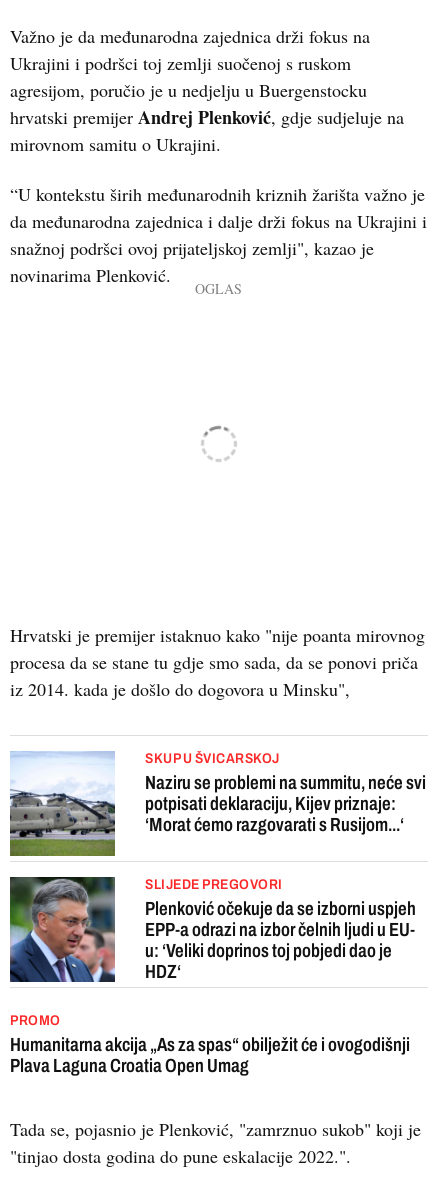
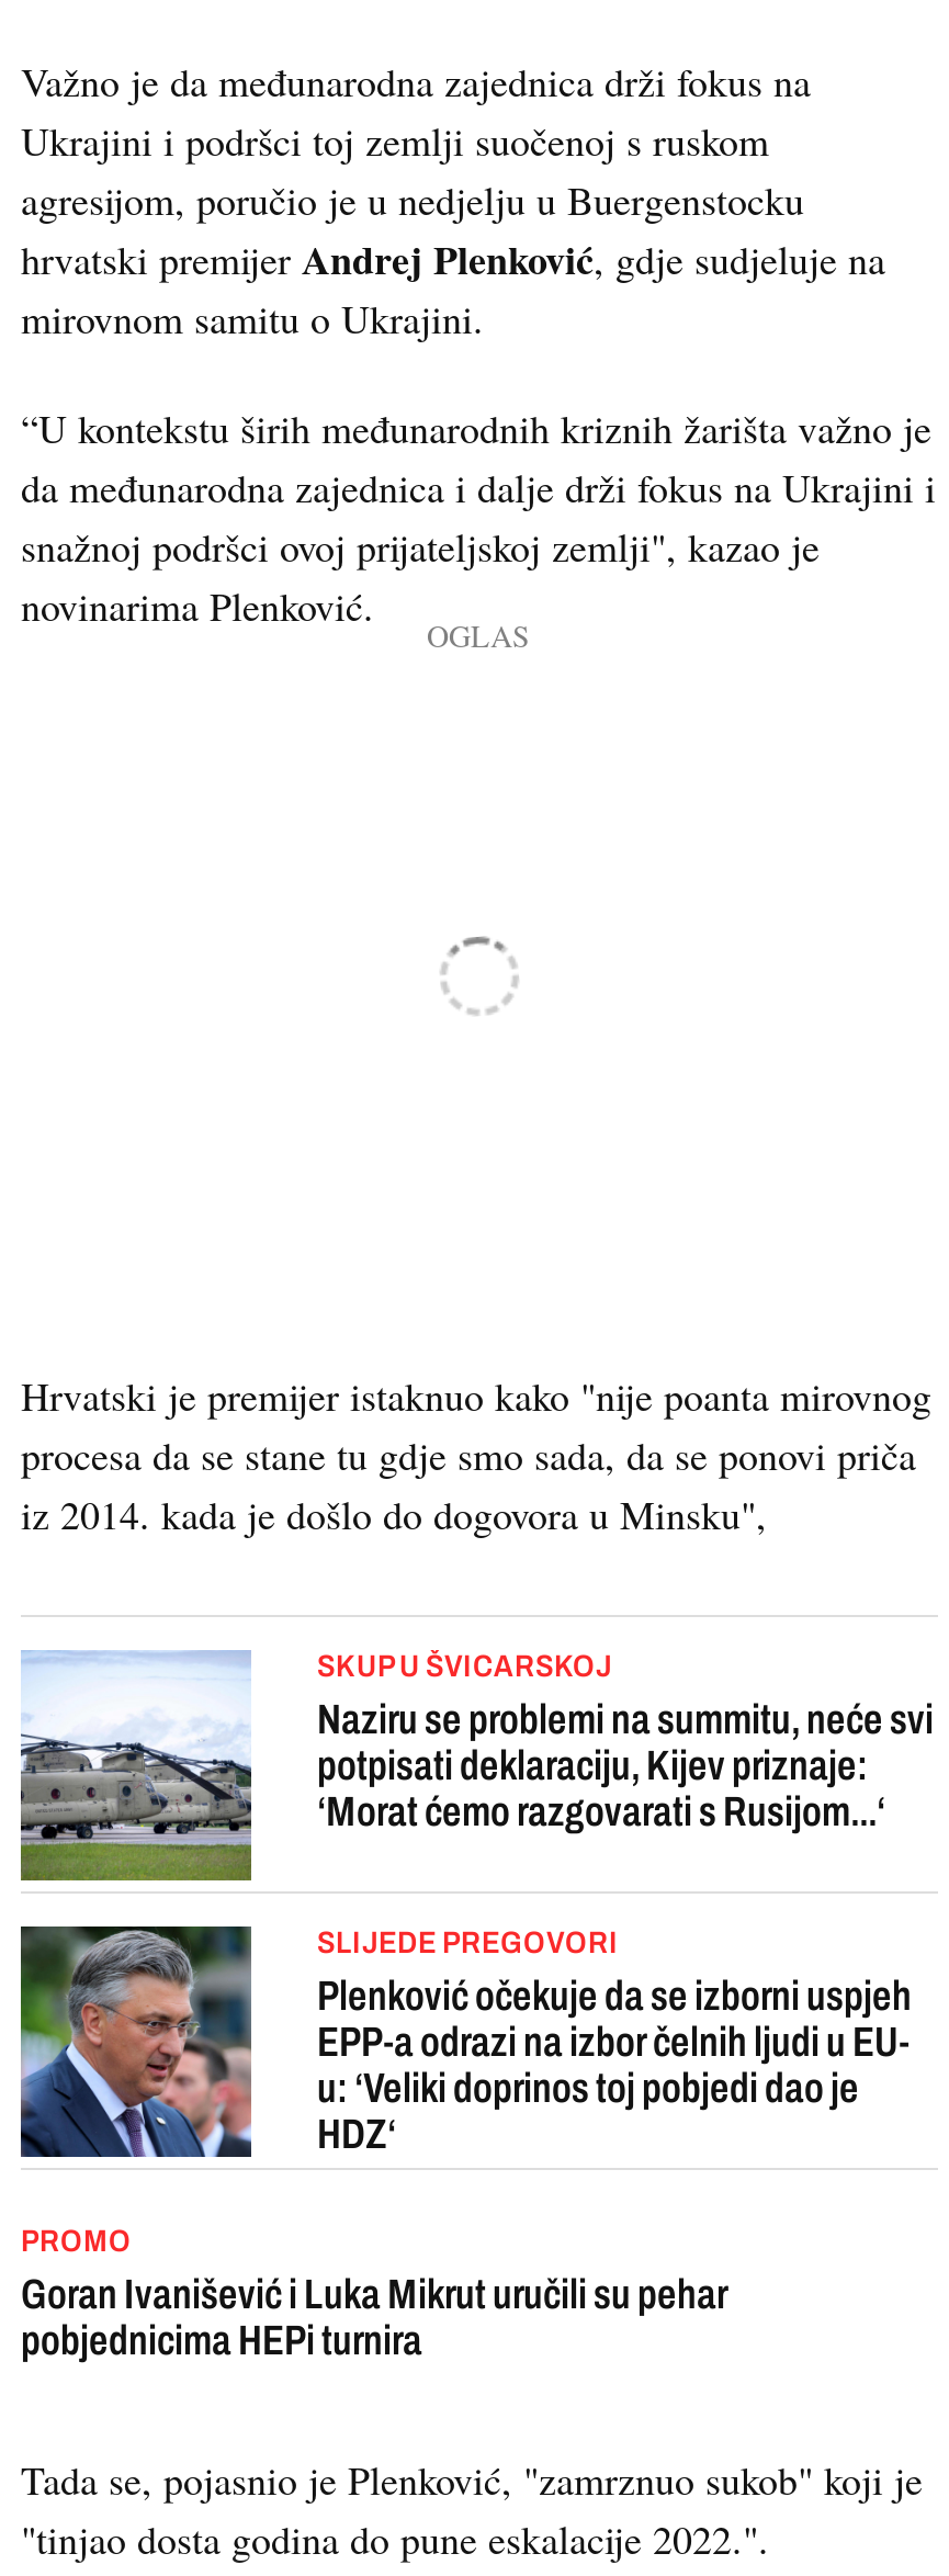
- Humanitarna akcija „As za spas“ obilježit će i ovogodišnji
- Plava Laguna Croatia Open Umag
+ Goran Ivanišević i Luka Mikrut uručili su pehar
+ pobjednicima HEPi turnira
